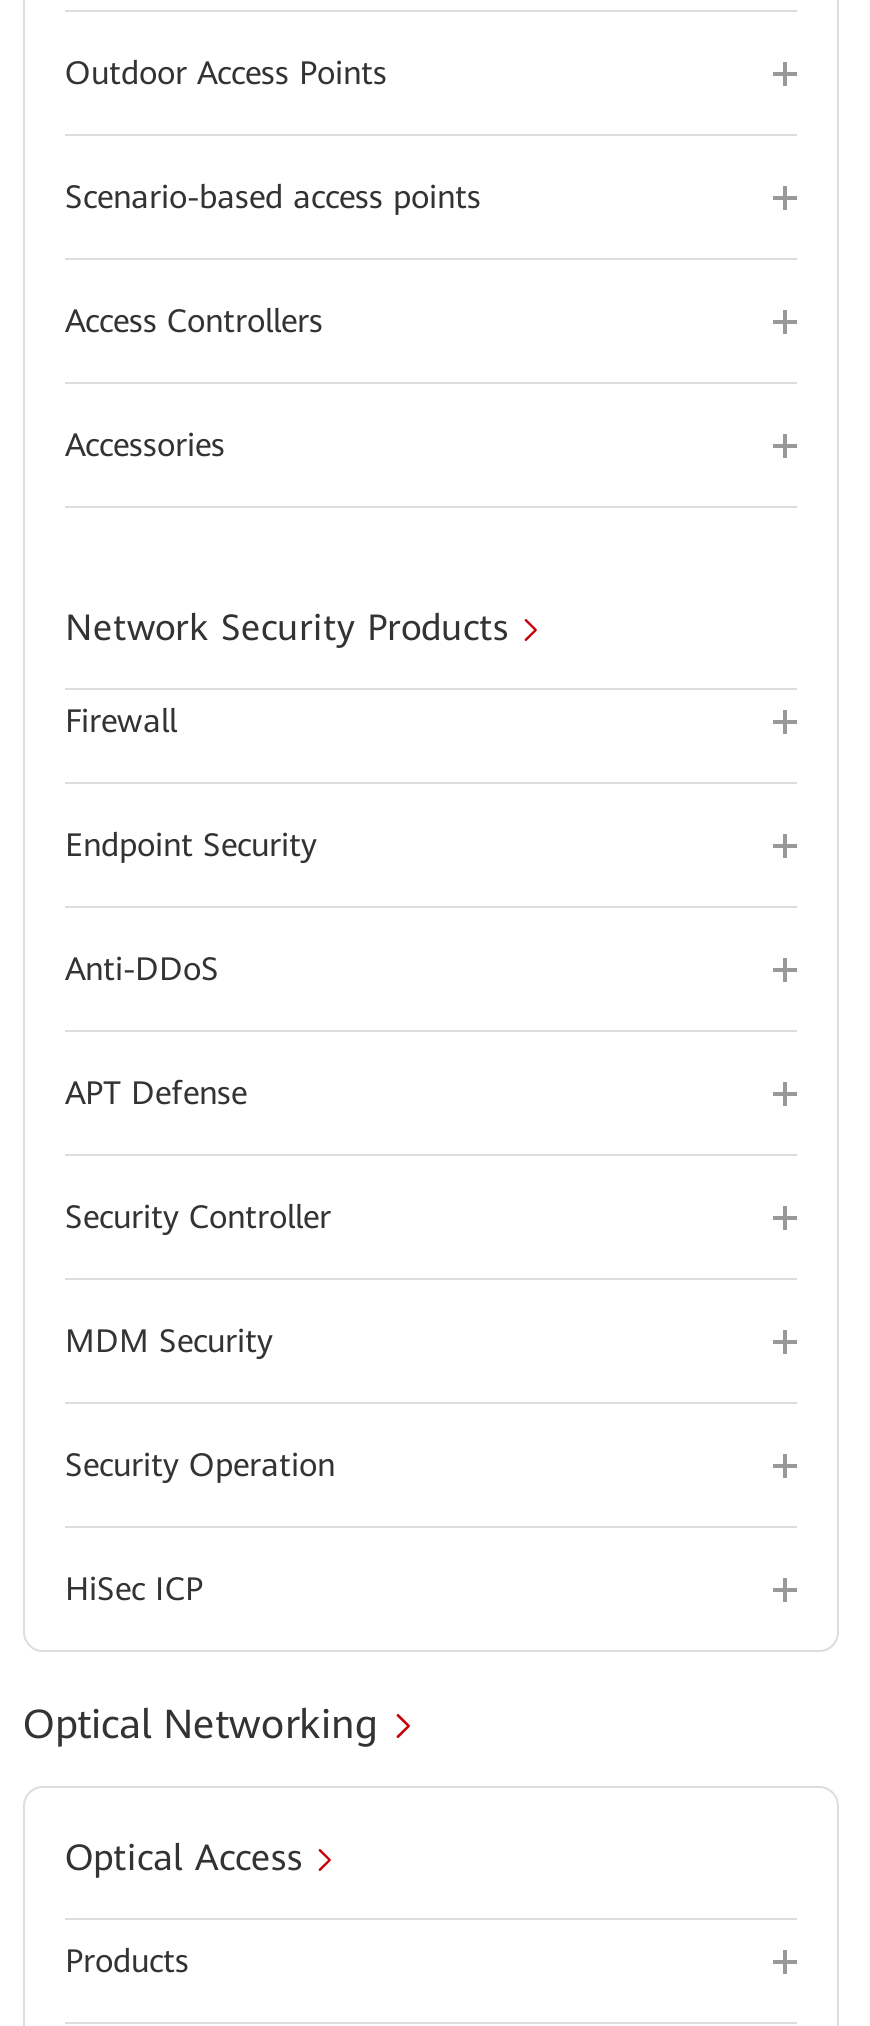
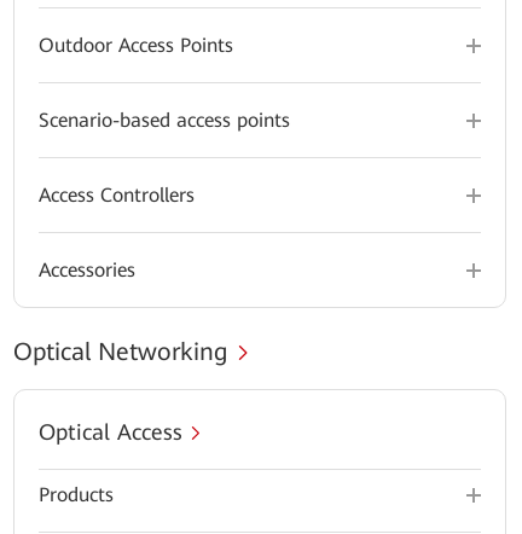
- Network Security Products
- Firewall
- Endpoint Security
- Anti-DDoS
- APT Defense
- Security Controller
- MDM Security
- Security Operation
- HiSec ICP
